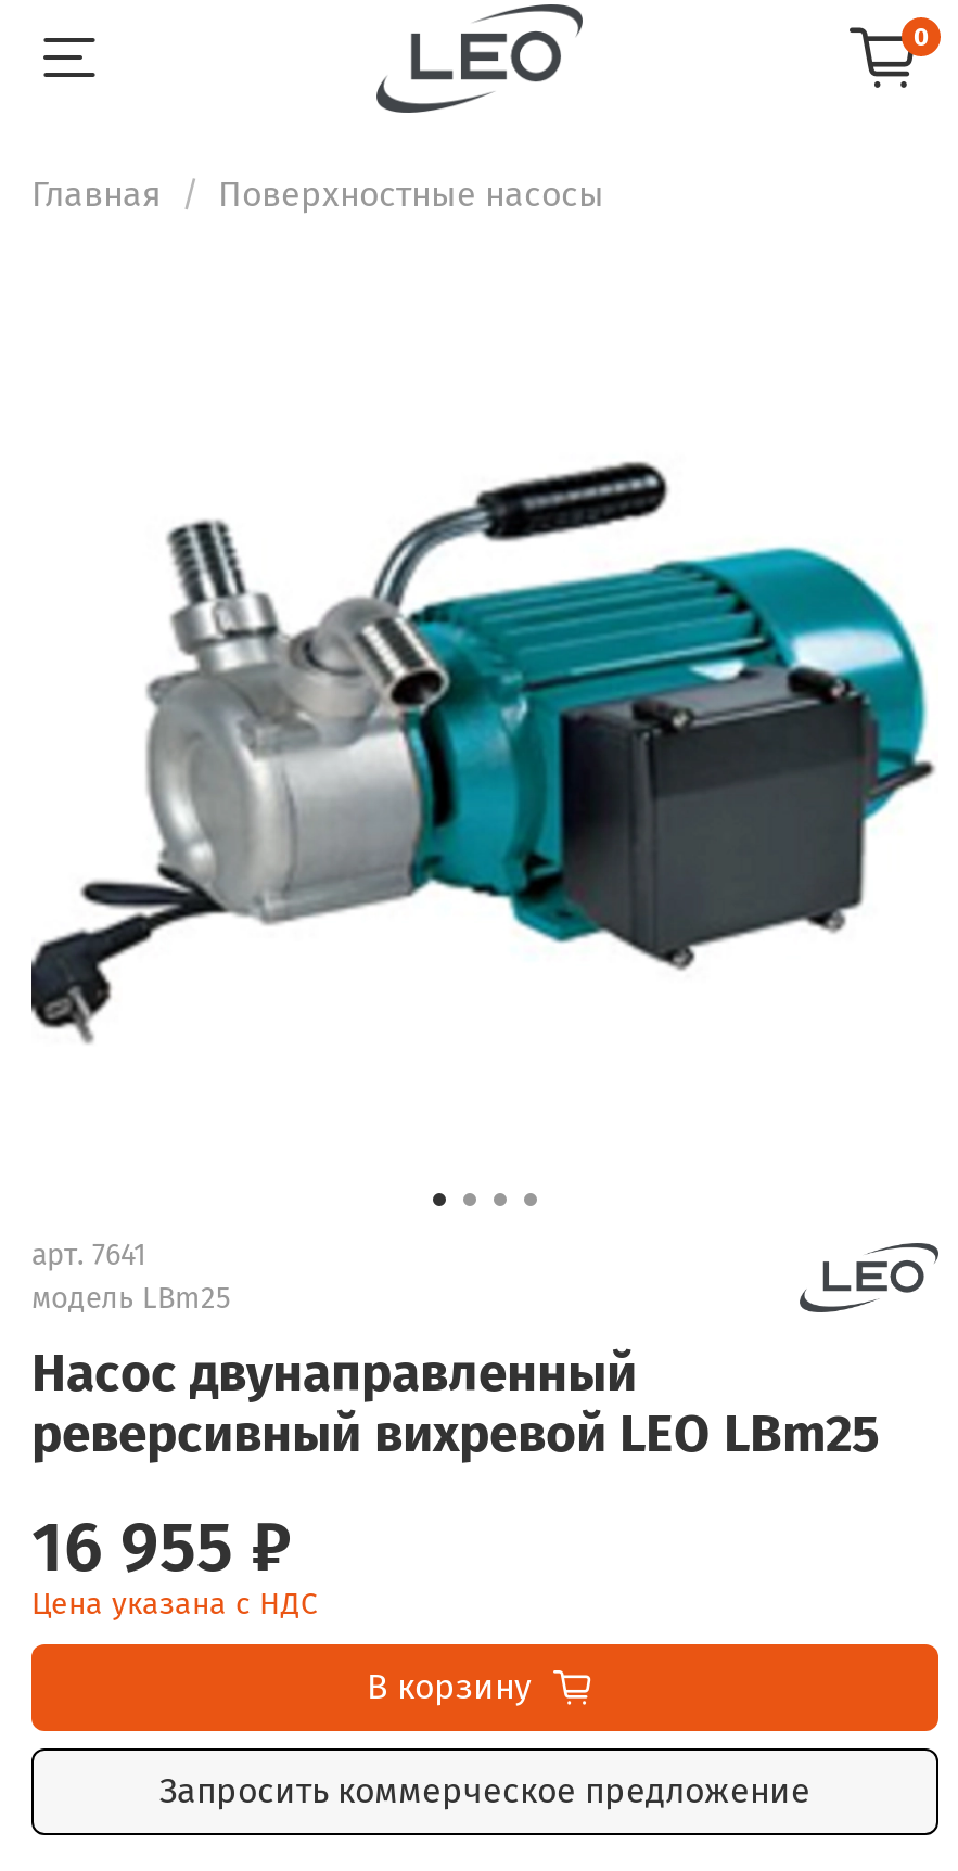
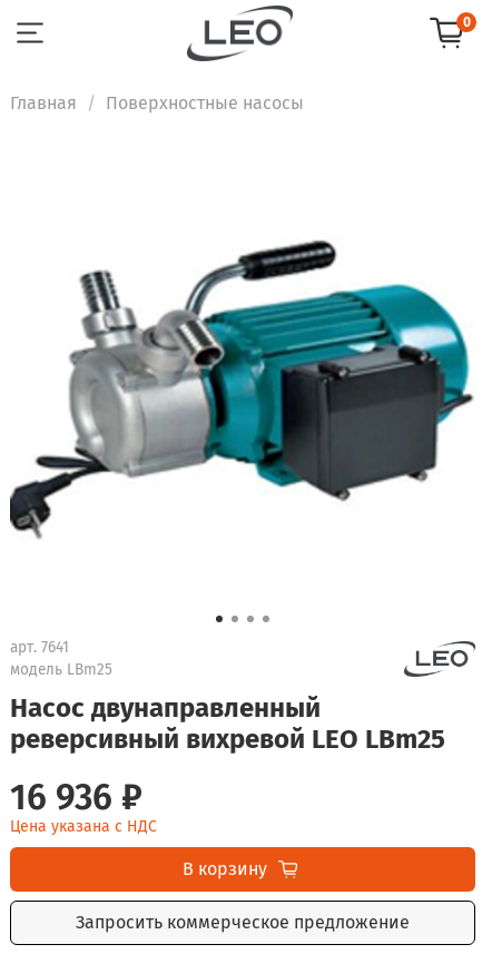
- 16 955 ₽
+ 16 936 ₽
